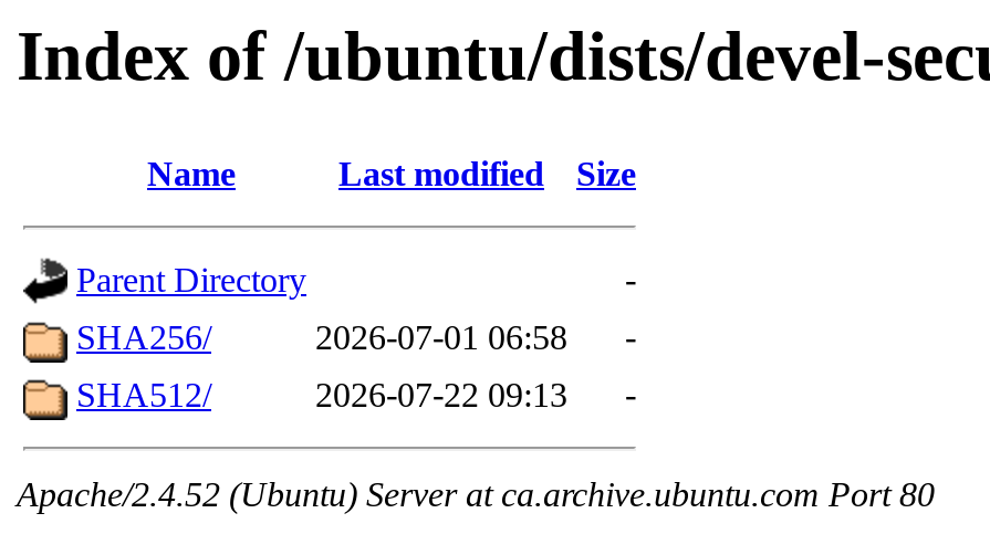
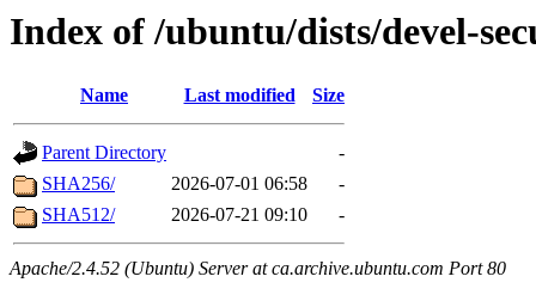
- 2026-07-22 09:13
+ 2026-07-21 09:10
